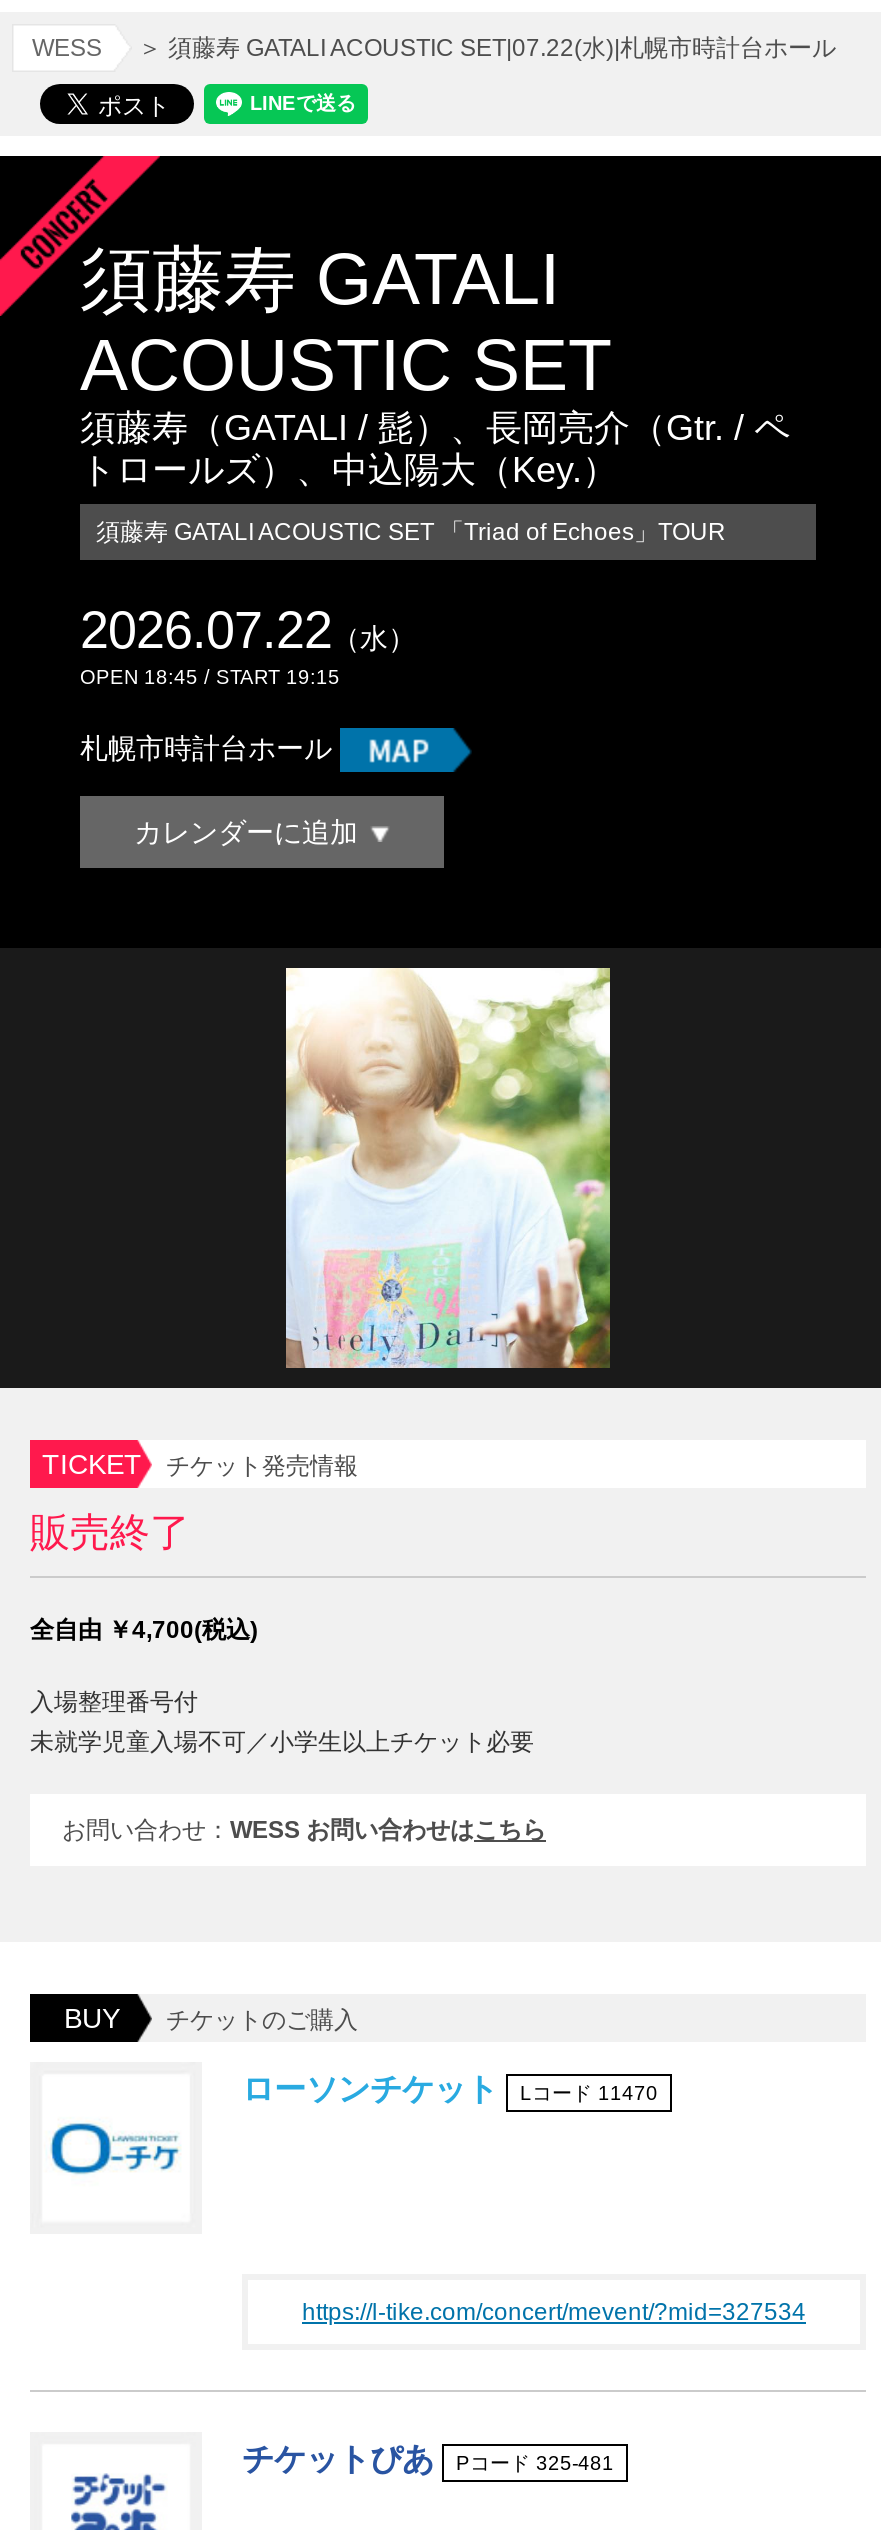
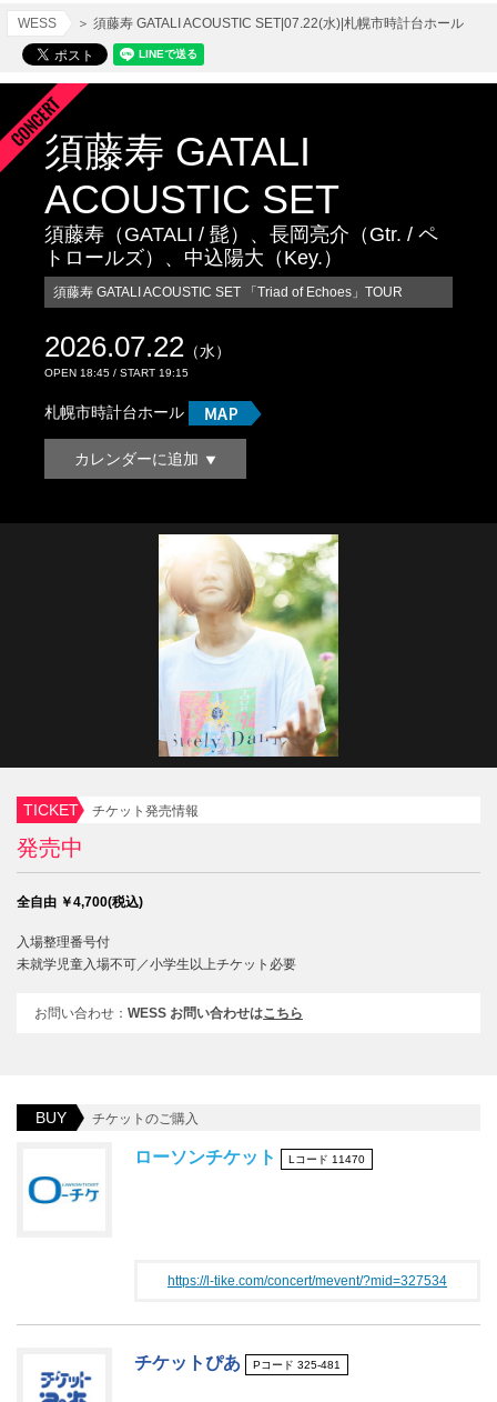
- 販売終了
+ 発売中
